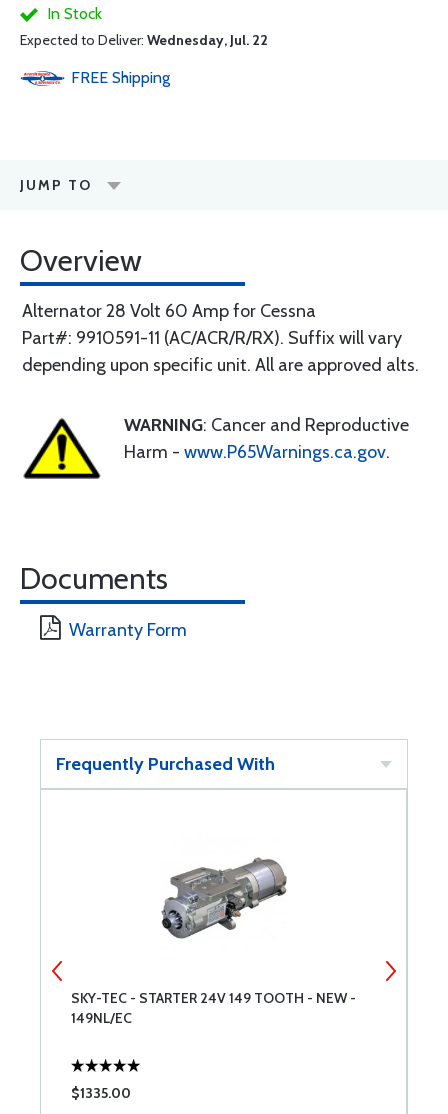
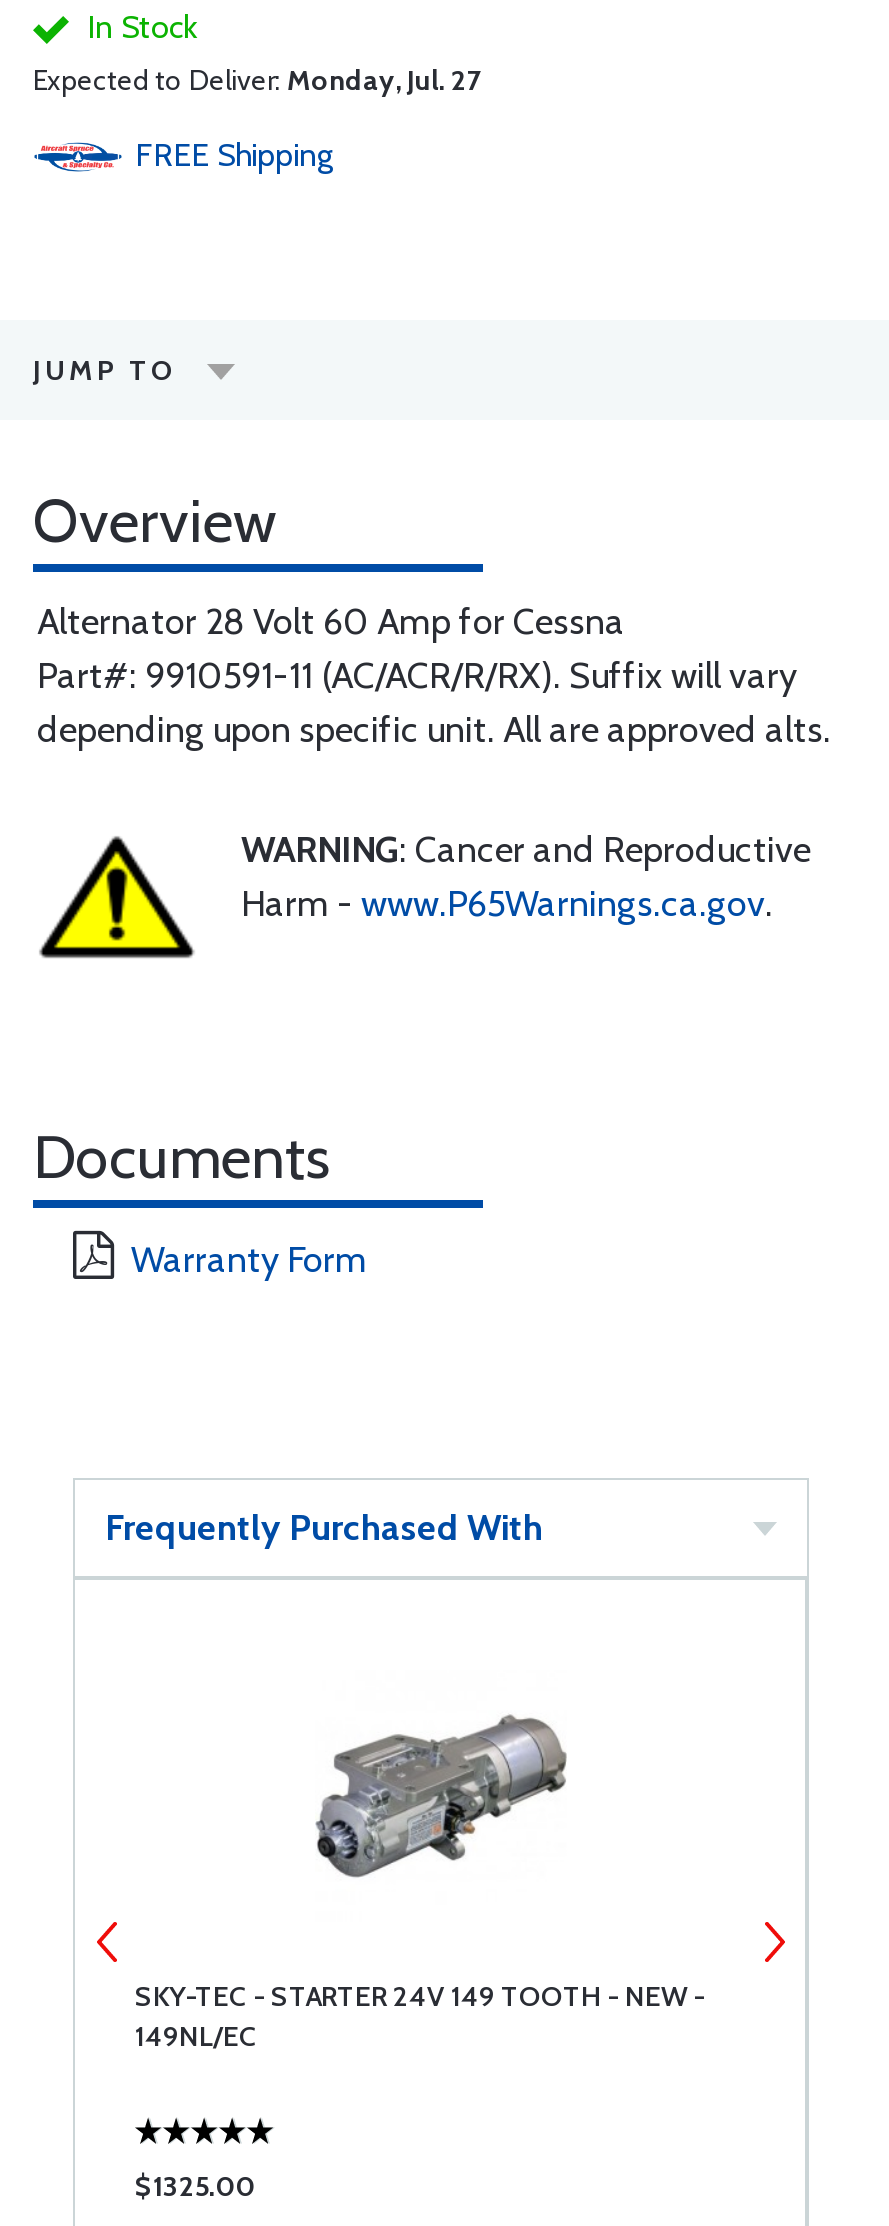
- Expected to Deliver: Wednesday, Jul. 22
+ Expected to Deliver: Monday, Jul. 27

- $1335.00
+ $1325.00
